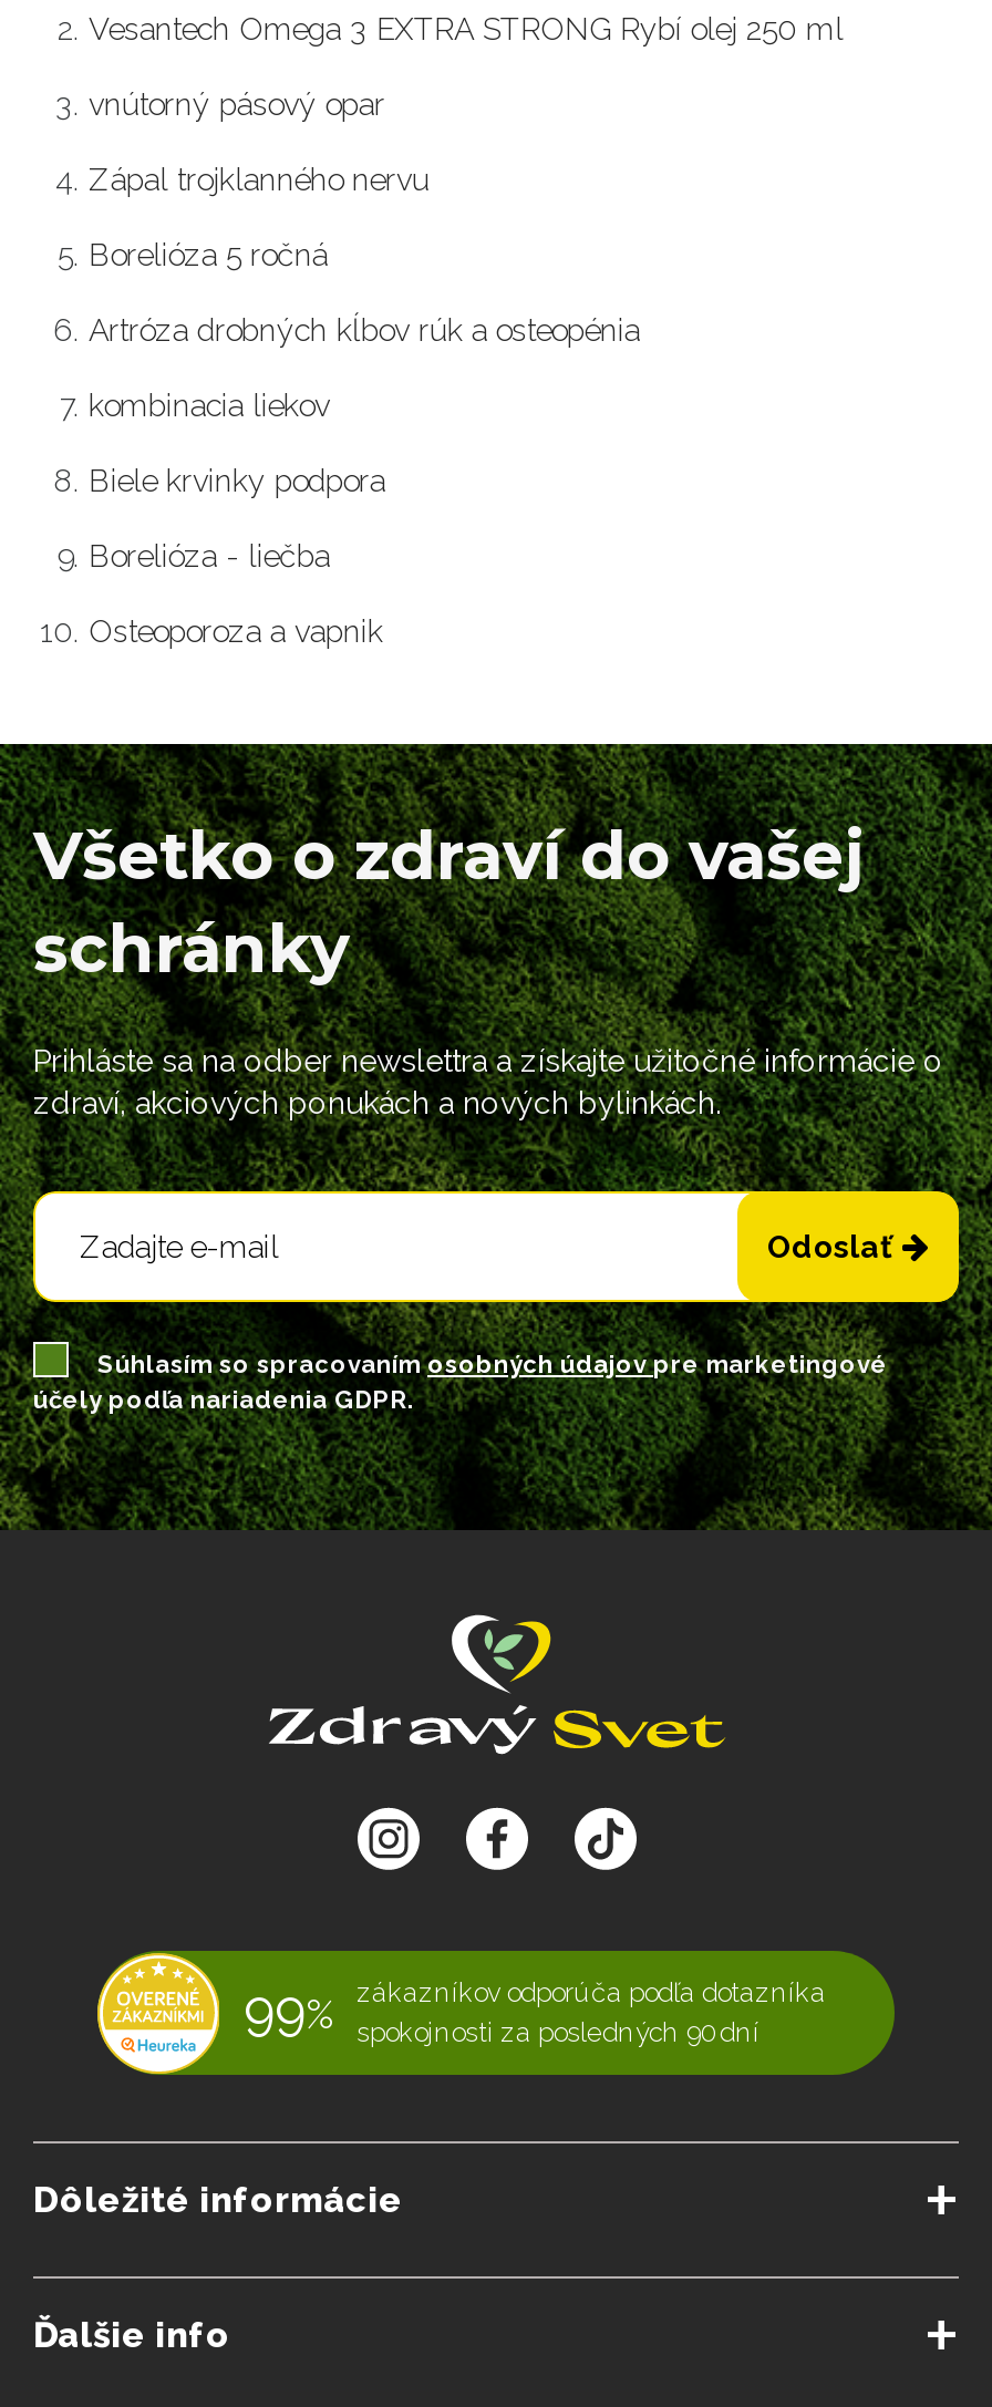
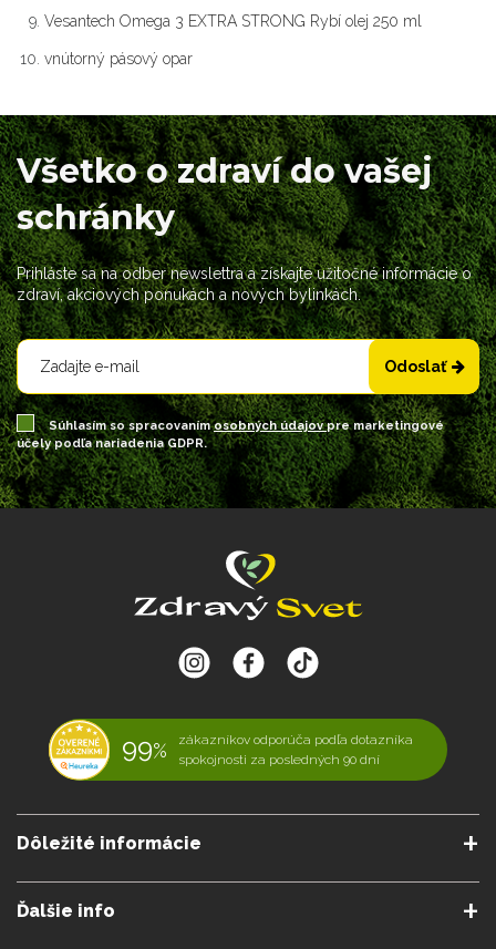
- Zápal trojklanného nervu
- Borelióza 5 ročná
- Artróza drobných kĺbov rúk a osteopénia
- kombinacia liekov
- Biele krvinky podpora
- Borelióza - liečba
- Osteoporoza a vapnik
